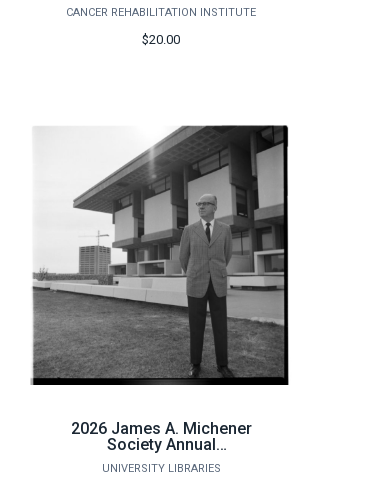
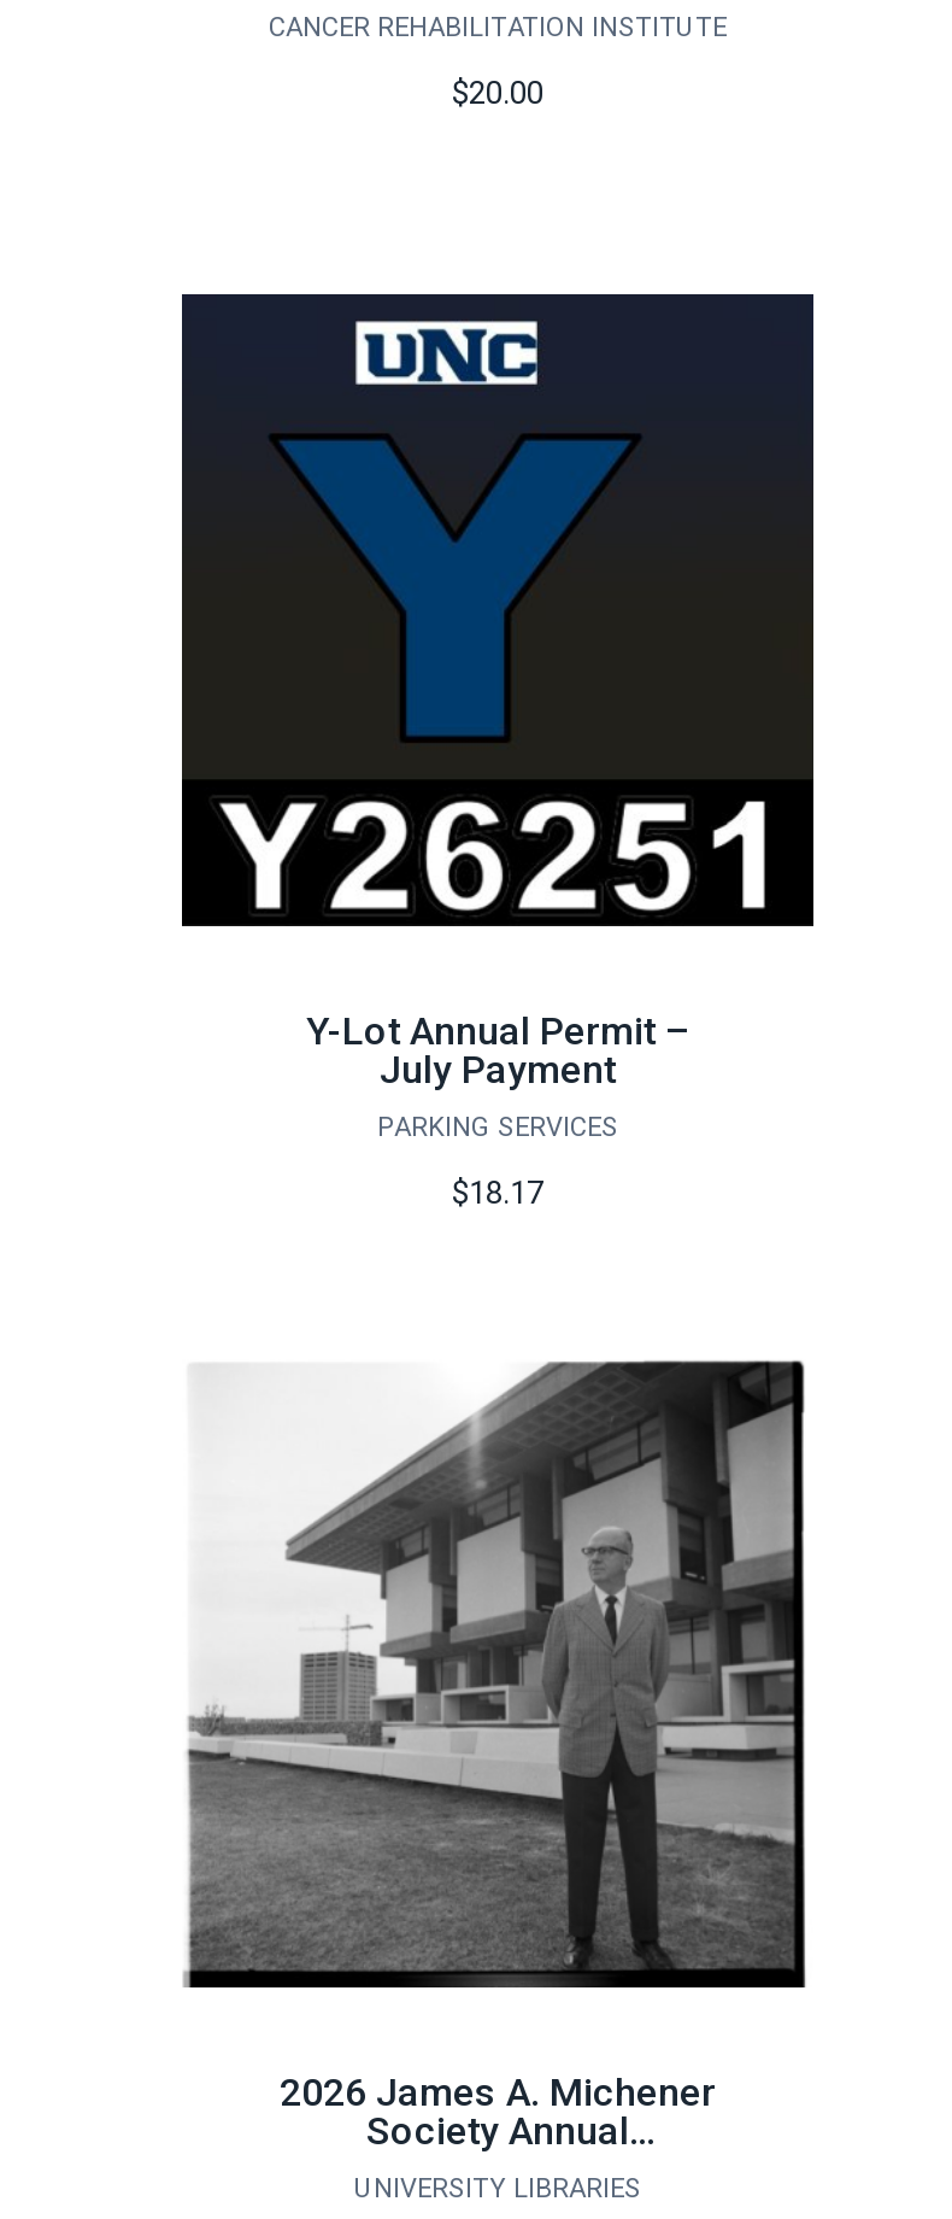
+ [image]
+ Y-Lot Annual Permit –
+ July Payment
+ PARKING SERVICES
+ $18.17
